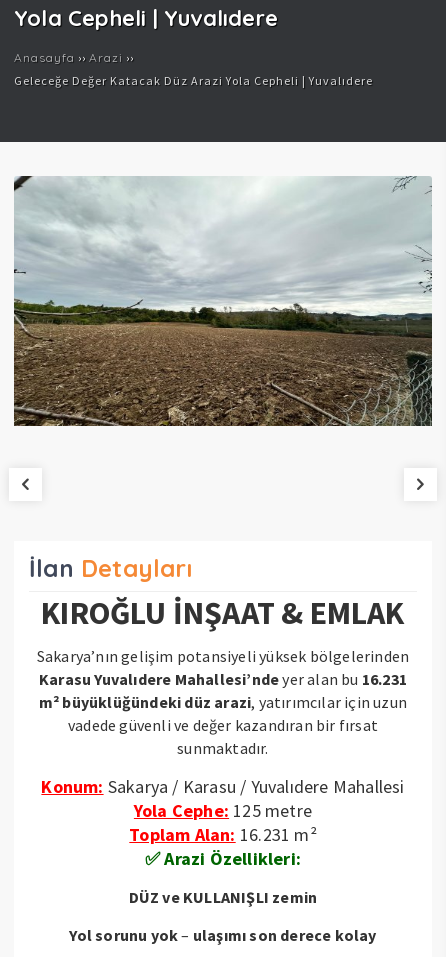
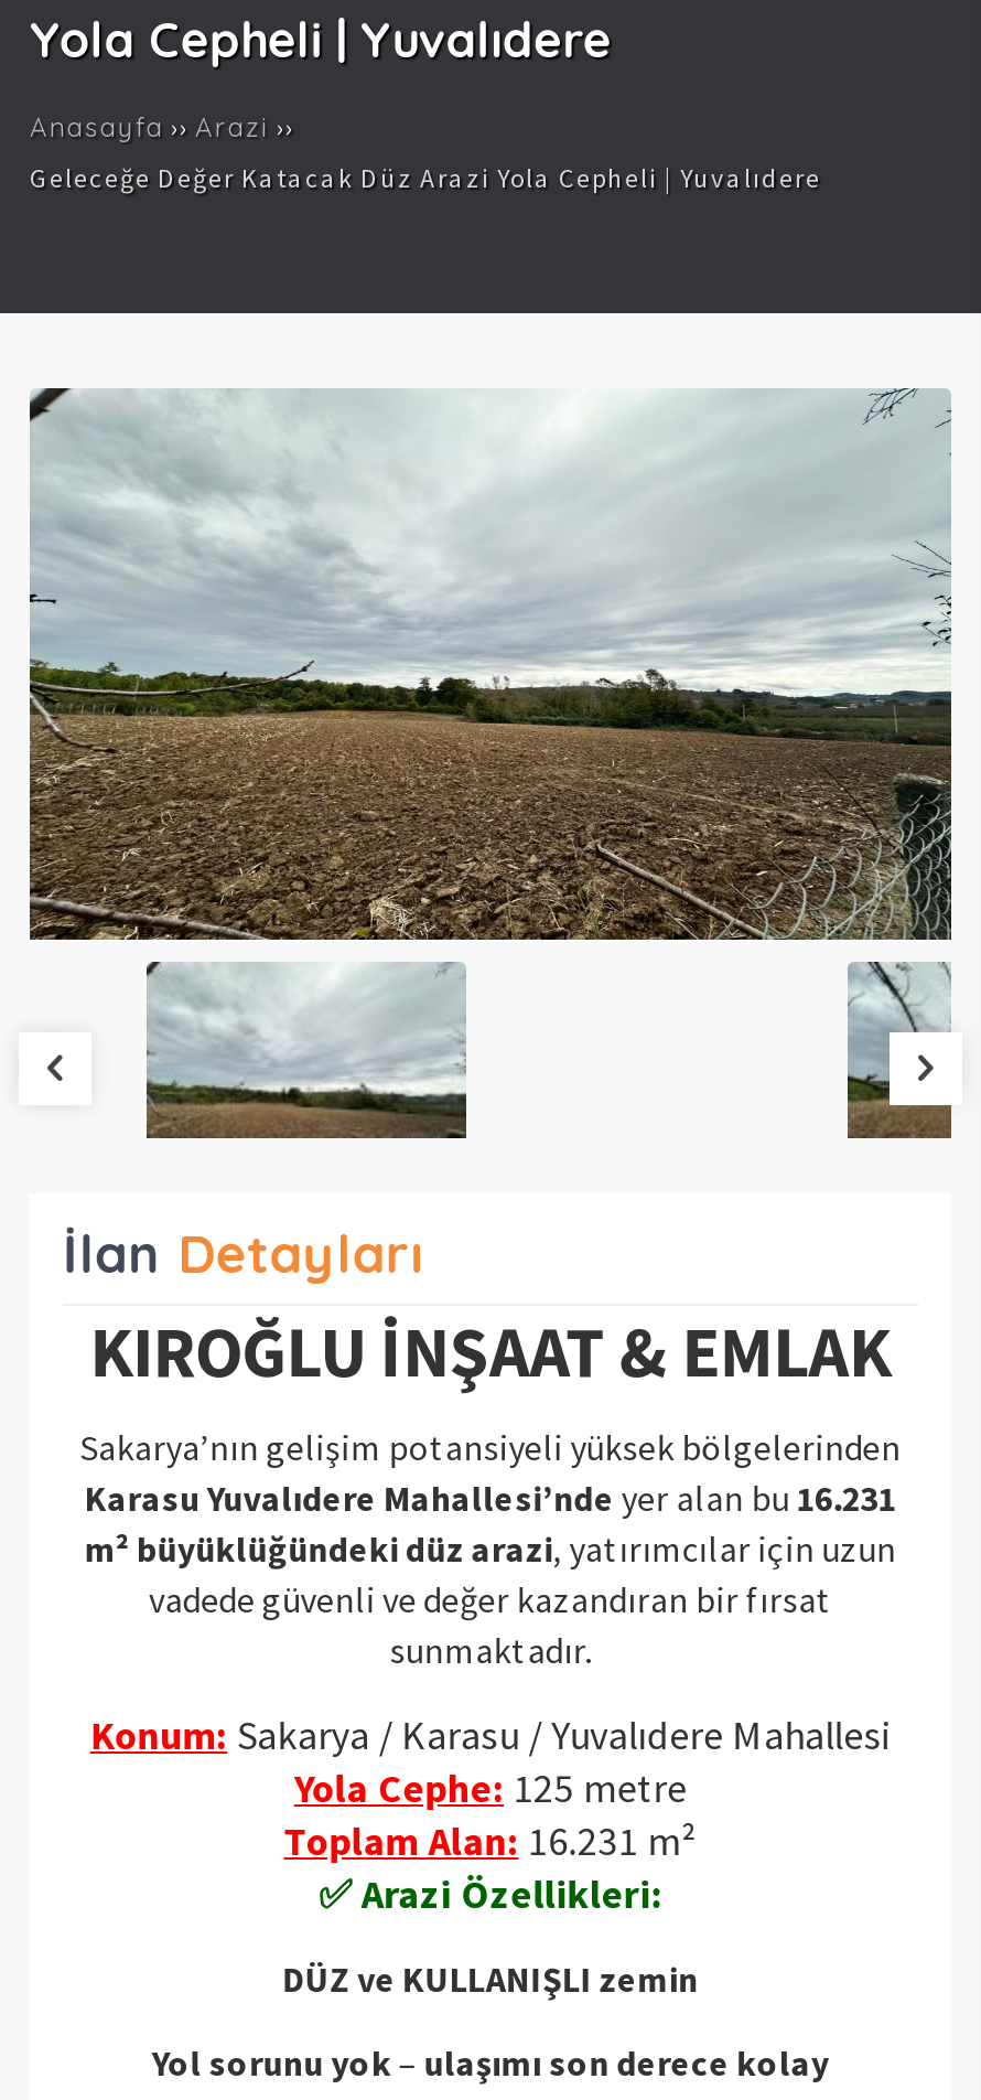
+ [image]

+ [image]
